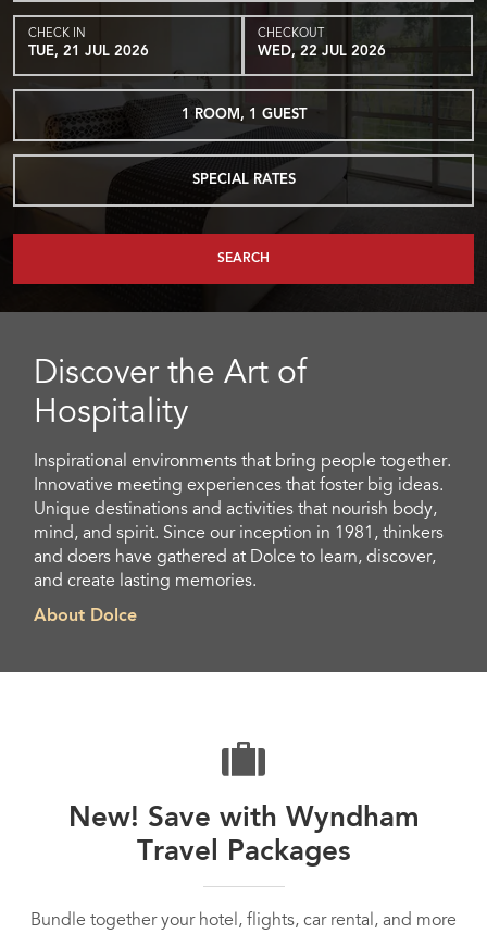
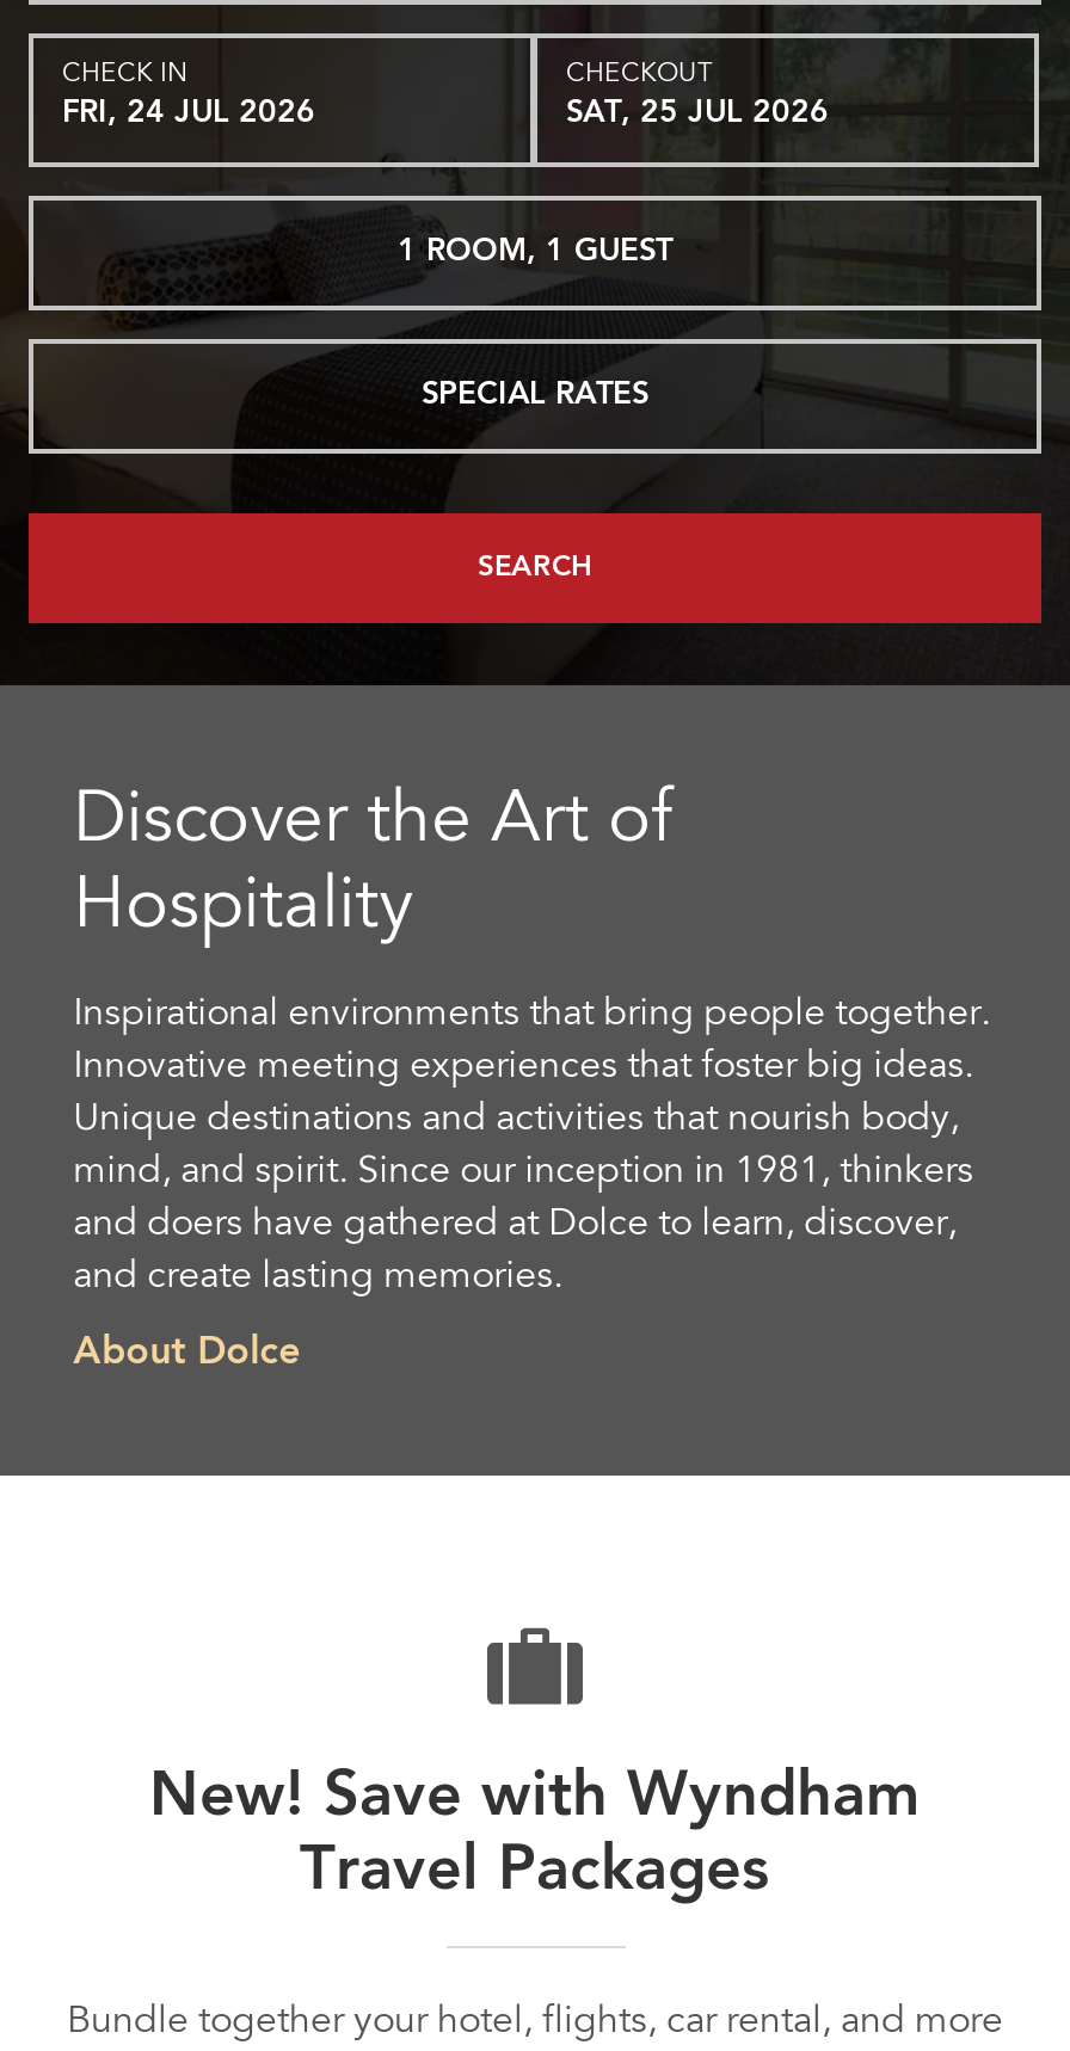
- TUE, 21 JUL 2026
+ FRI, 24 JUL 2026

- WED, 22 JUL 2026
+ SAT, 25 JUL 2026
